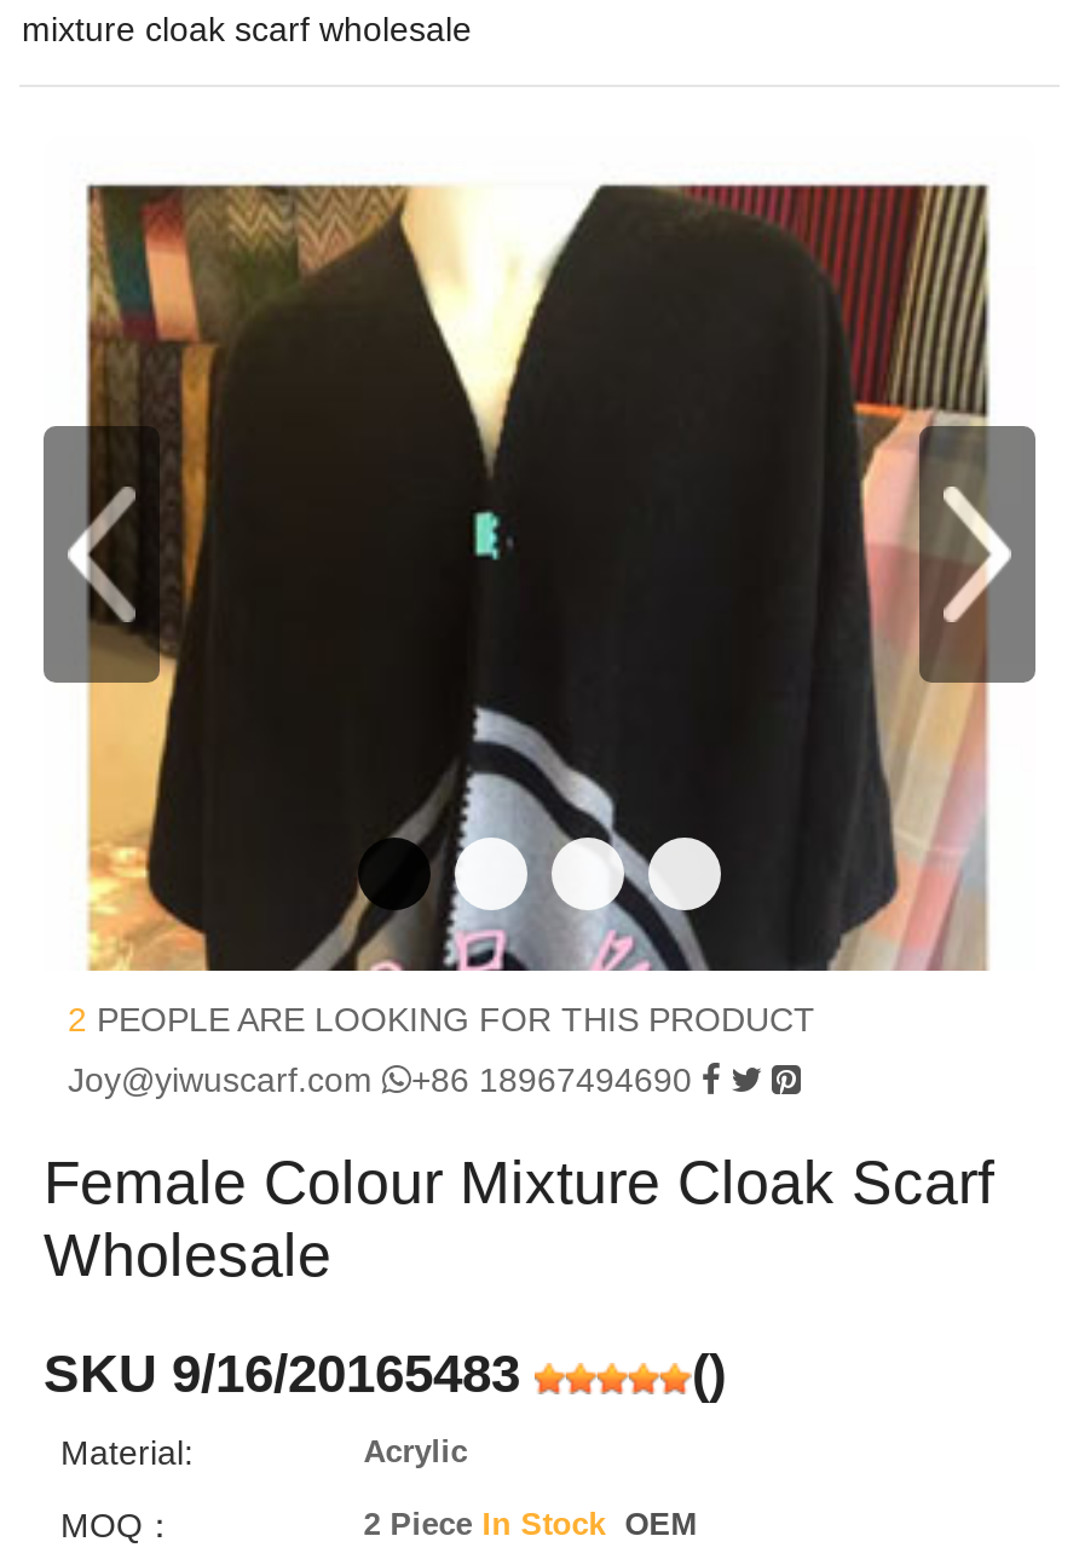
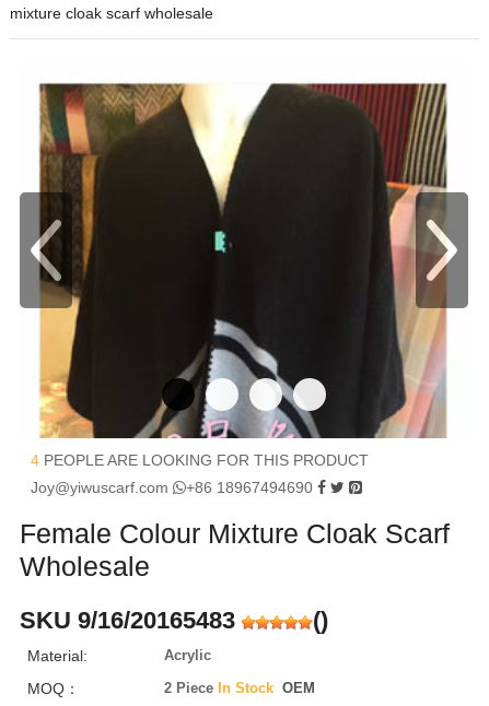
- 2 PEOPLE ARE LOOKING FOR THIS PRODUCT
+ 4 PEOPLE ARE LOOKING FOR THIS PRODUCT
